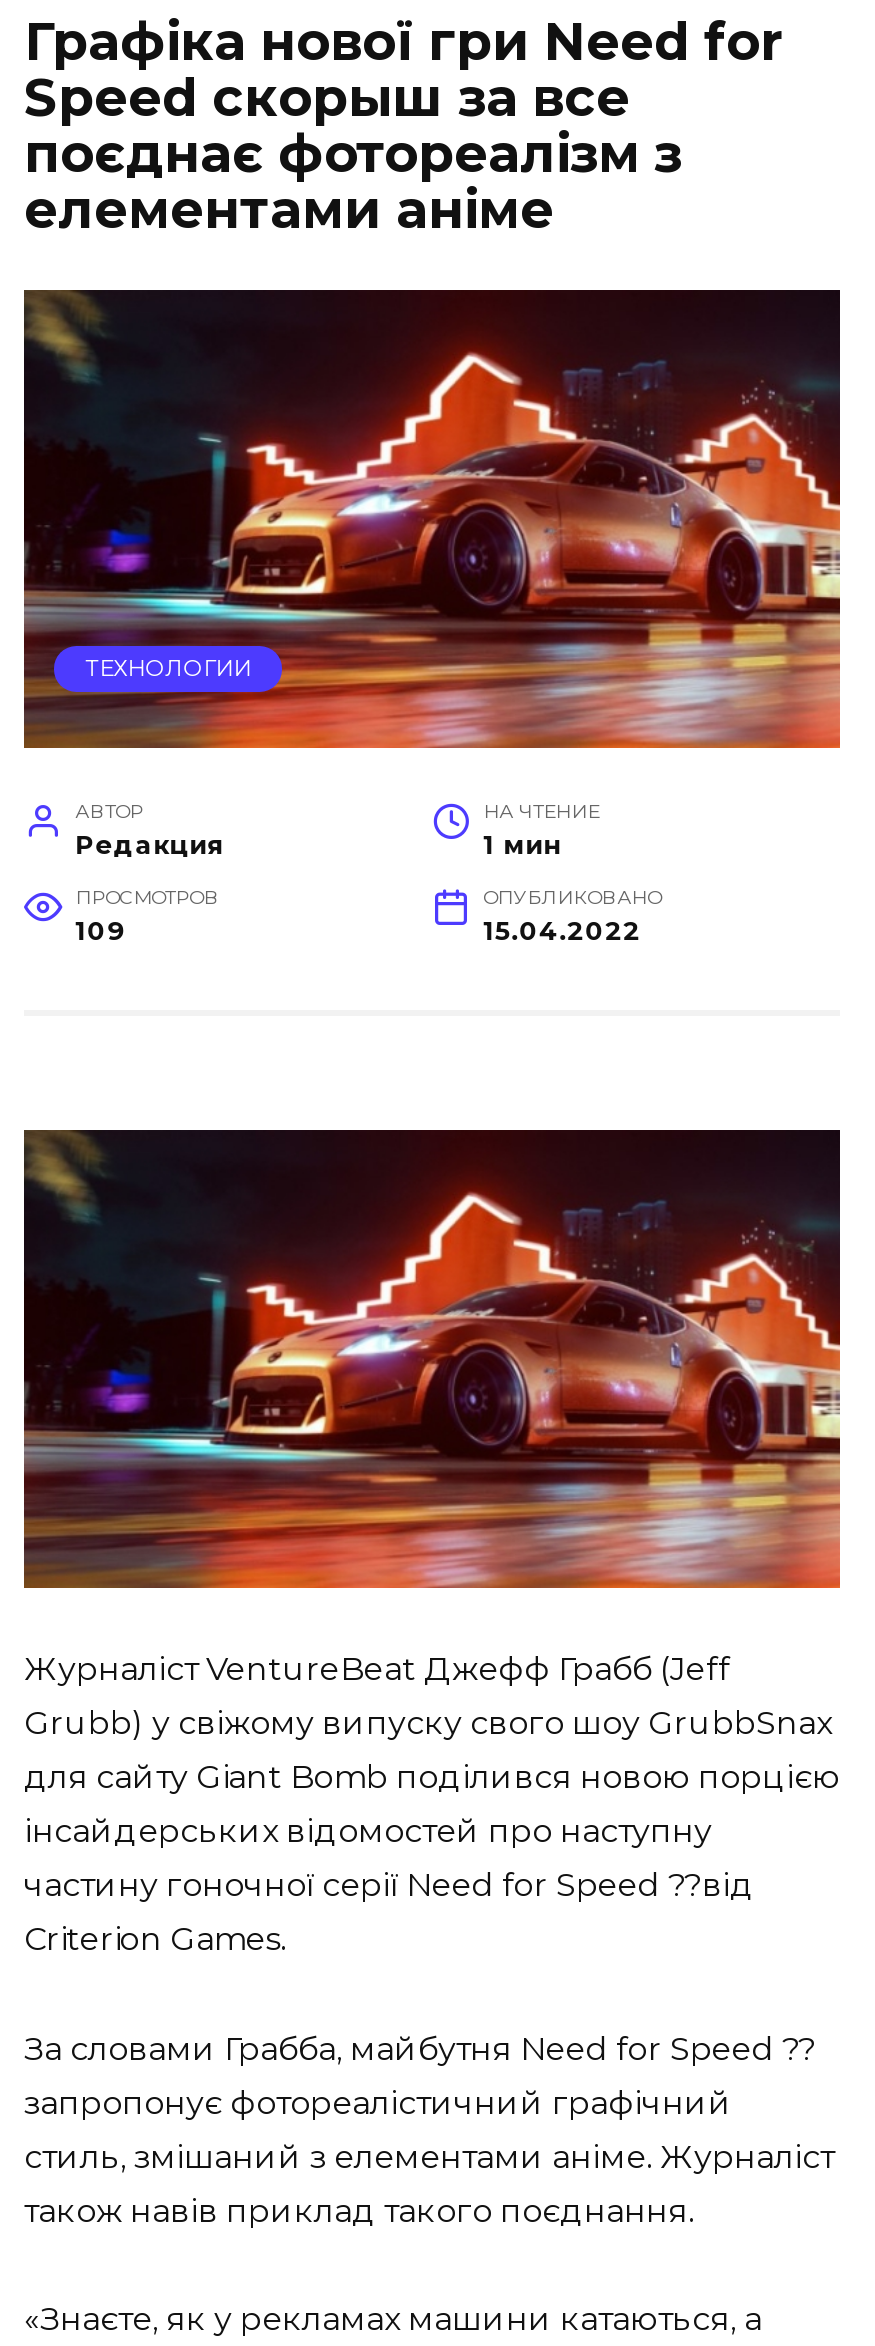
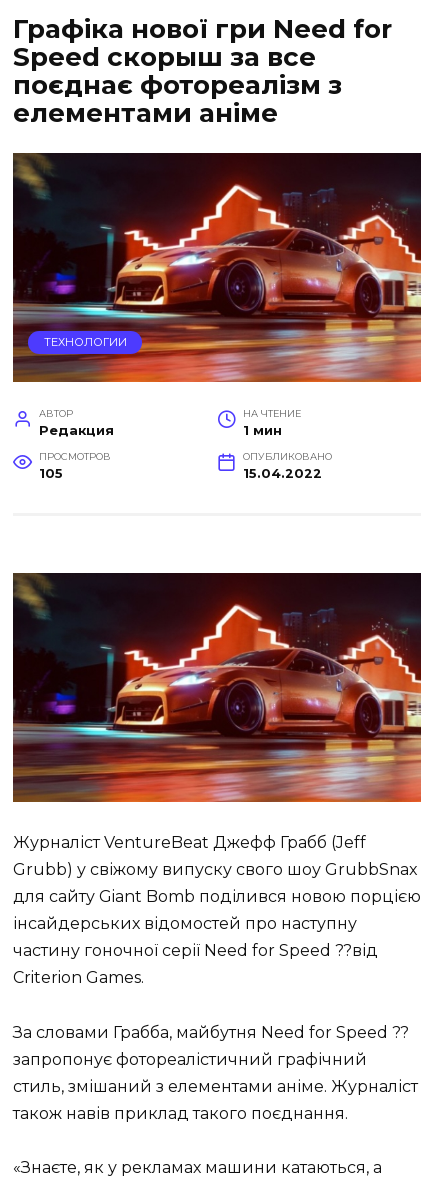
- 109
+ 105
